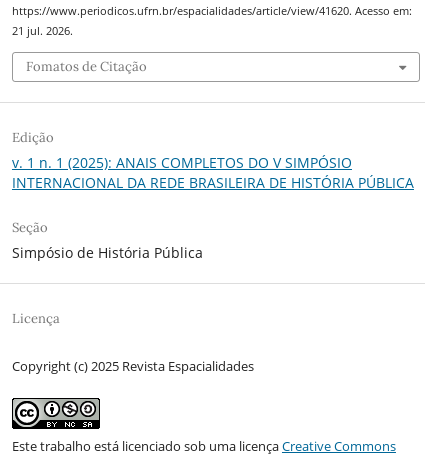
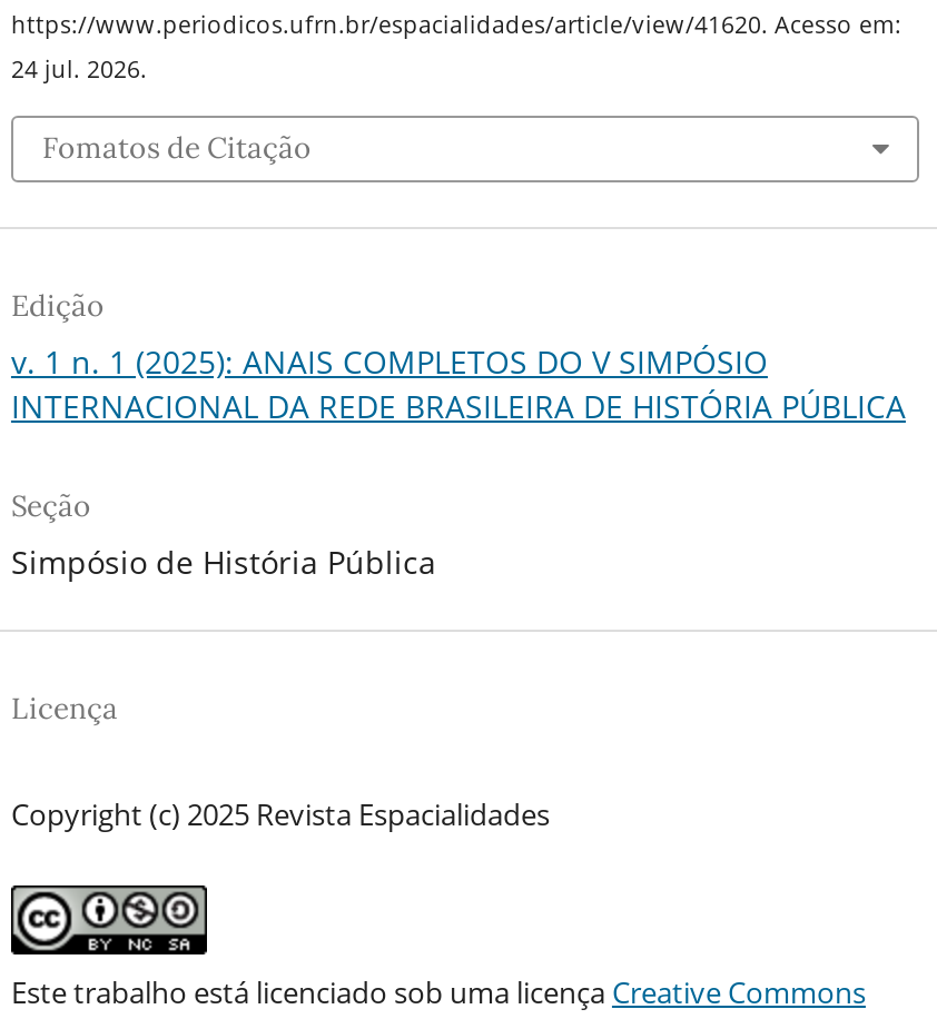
- 21 jul. 2026.
+ 24 jul. 2026.
